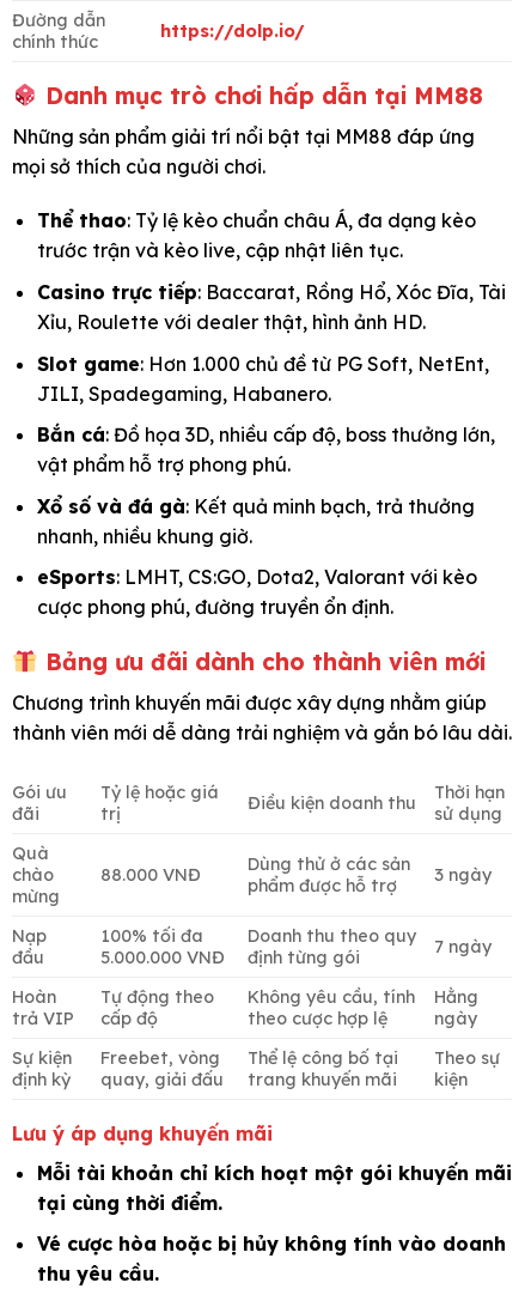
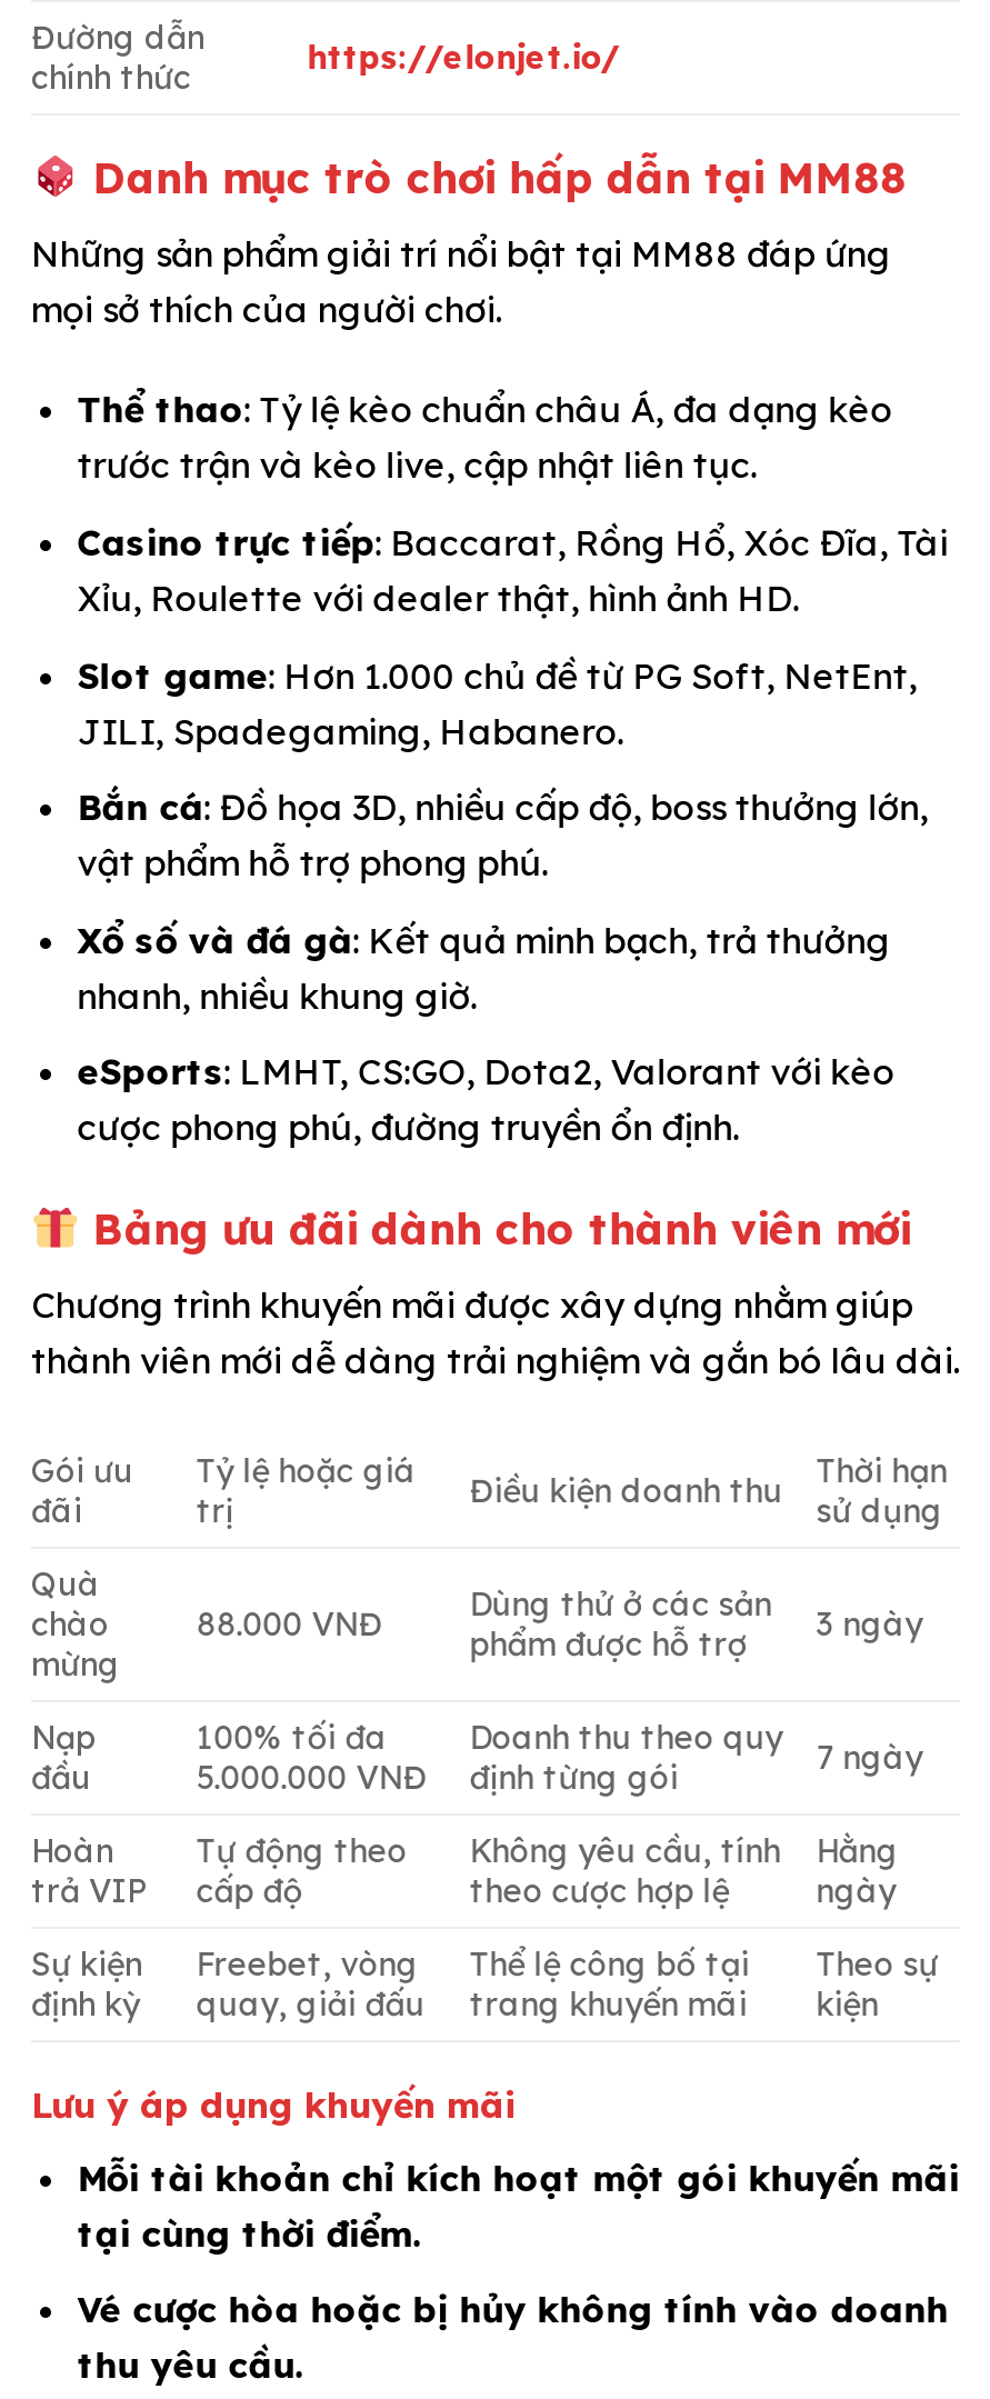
- https://dolp.io/
+ https://elonjet.io/
